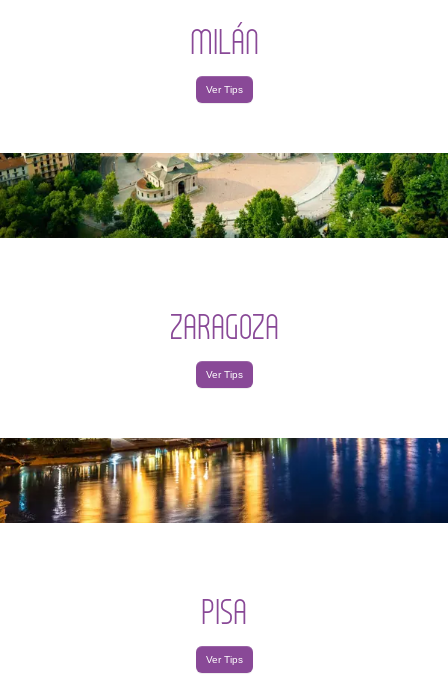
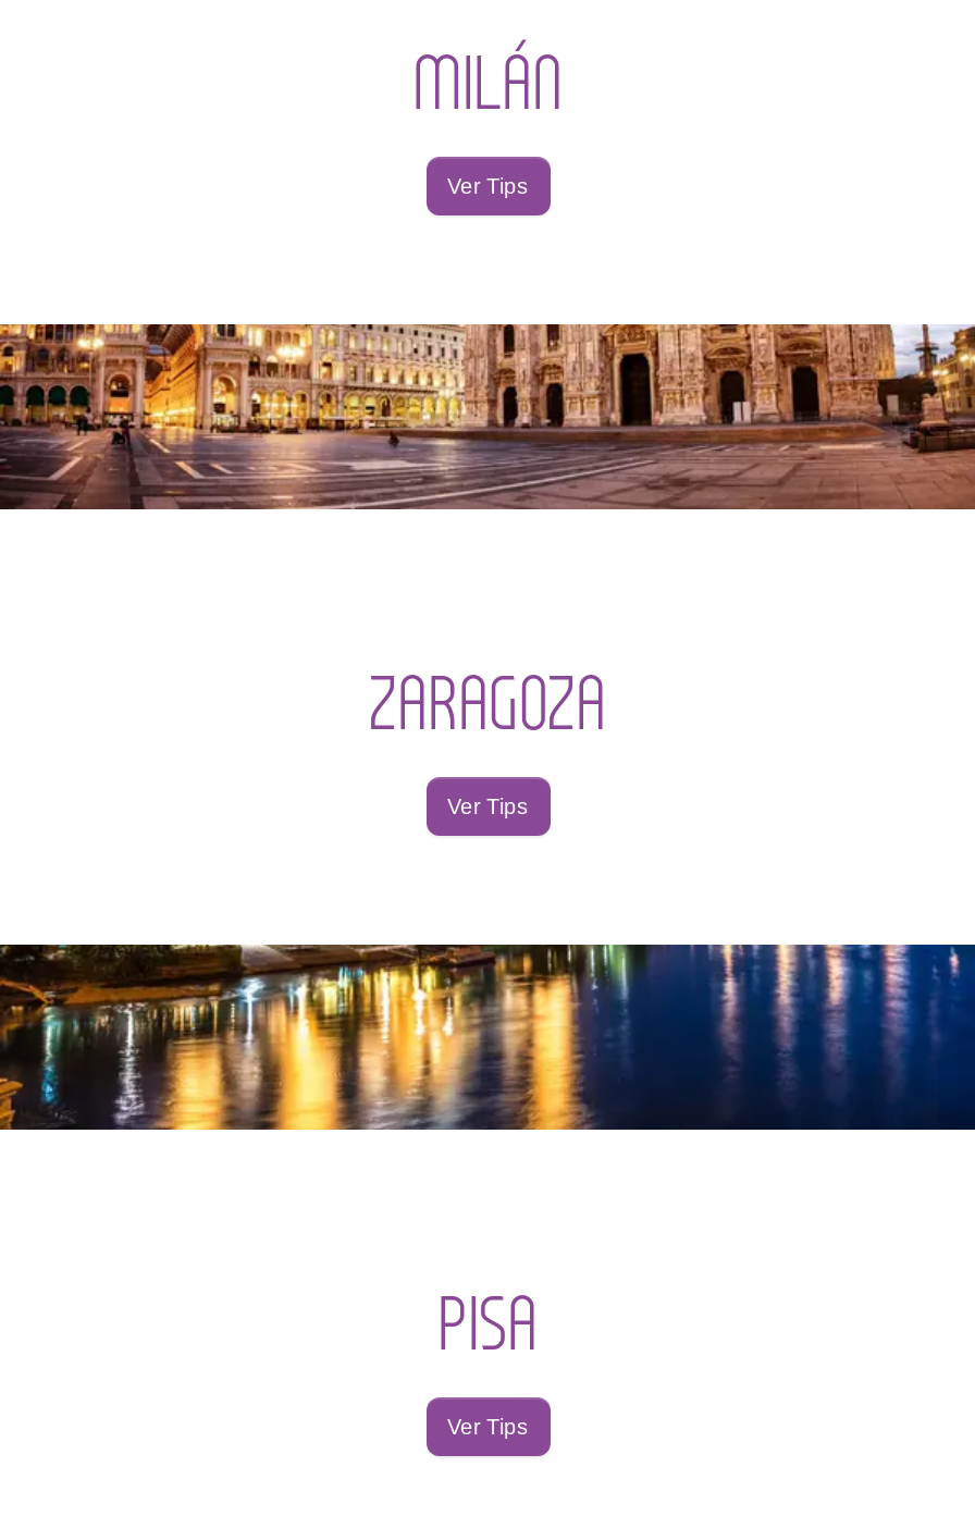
- [image]
+ [image]
